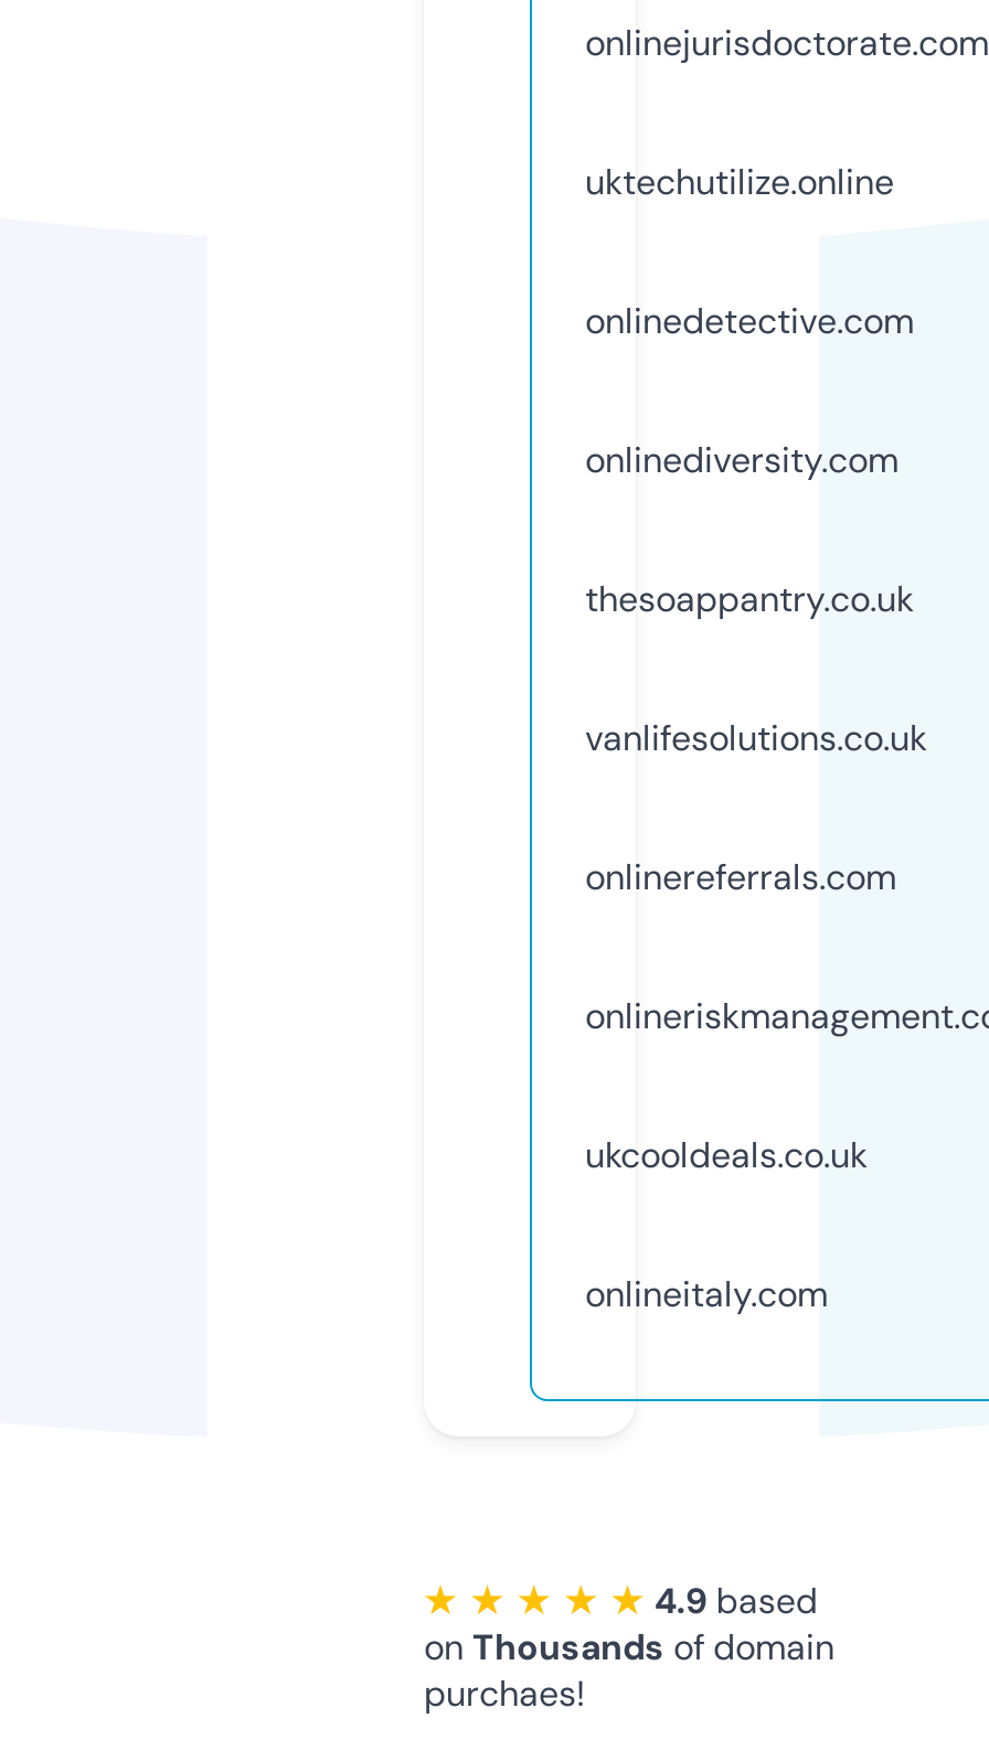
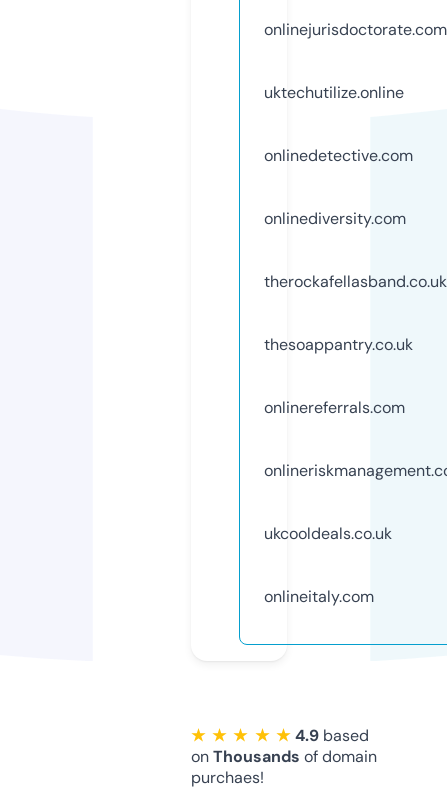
+ therockafellasband.co.uk

moved down: thesoappantry.co.uk

- vanlifesolutions.co.uk
